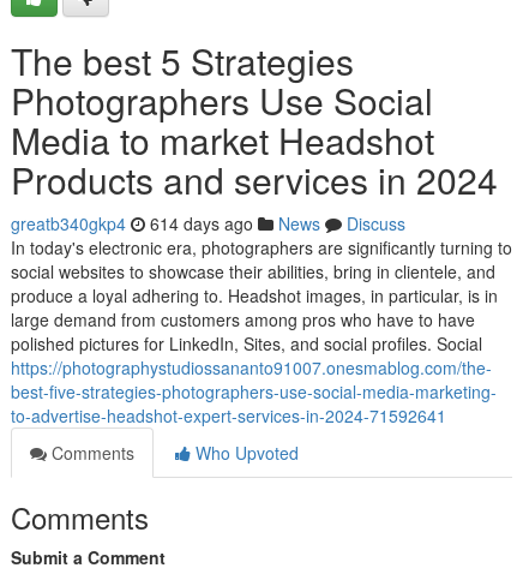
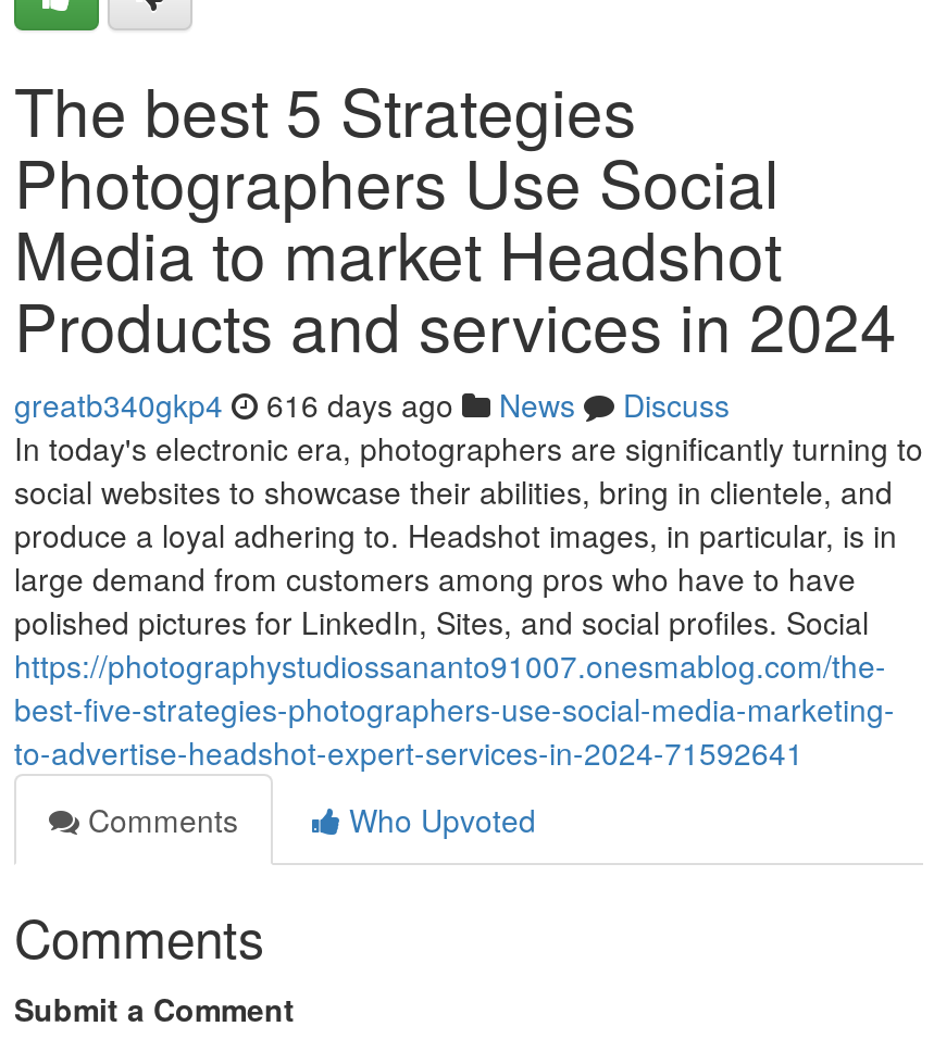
- greatb340gkp4 614 days ago News Discuss
+ greatb340gkp4 616 days ago News Discuss
